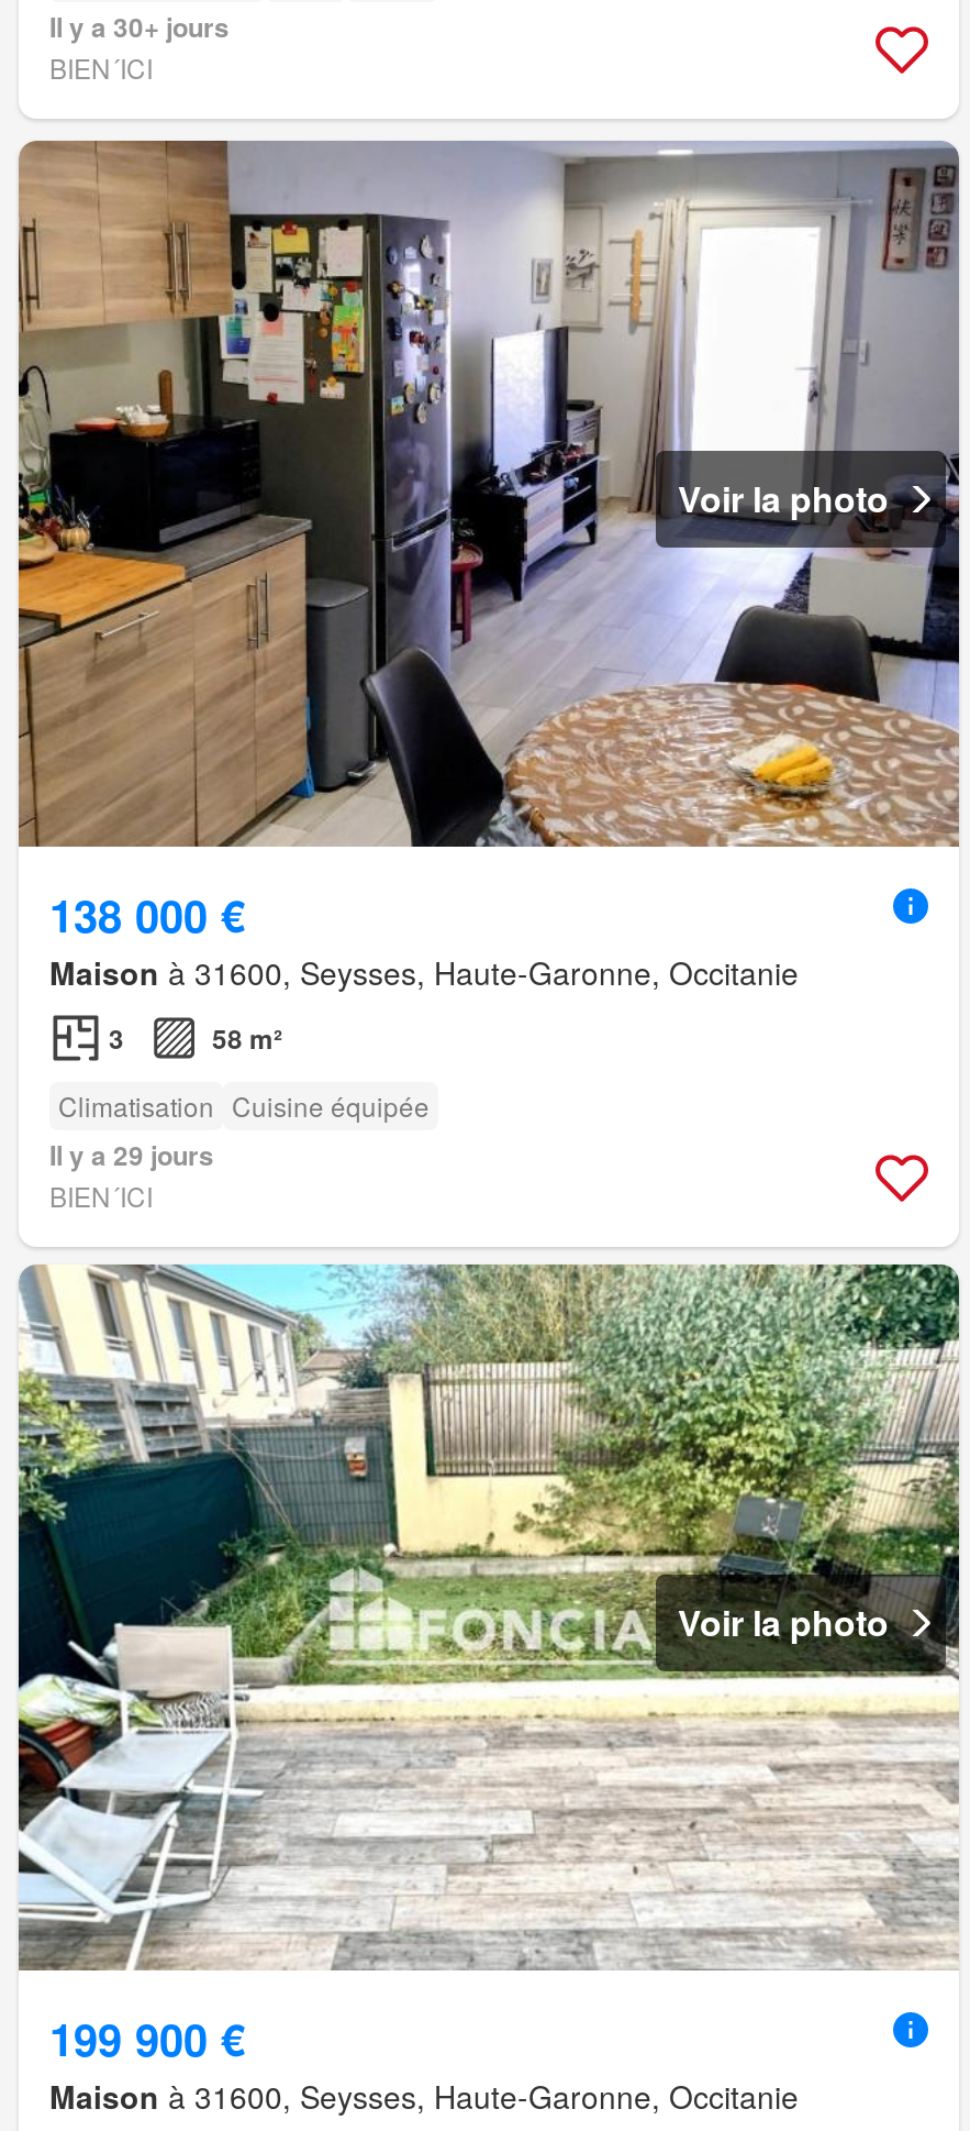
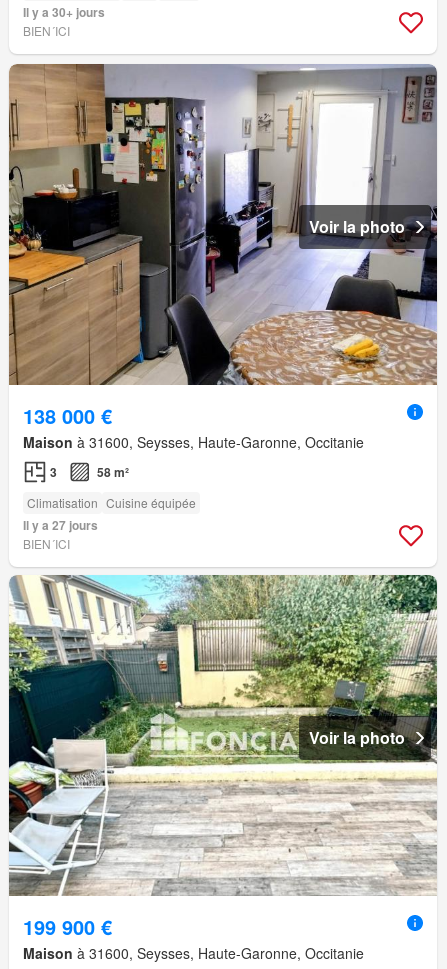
- Il y a 29 jours
+ Il y a 27 jours
